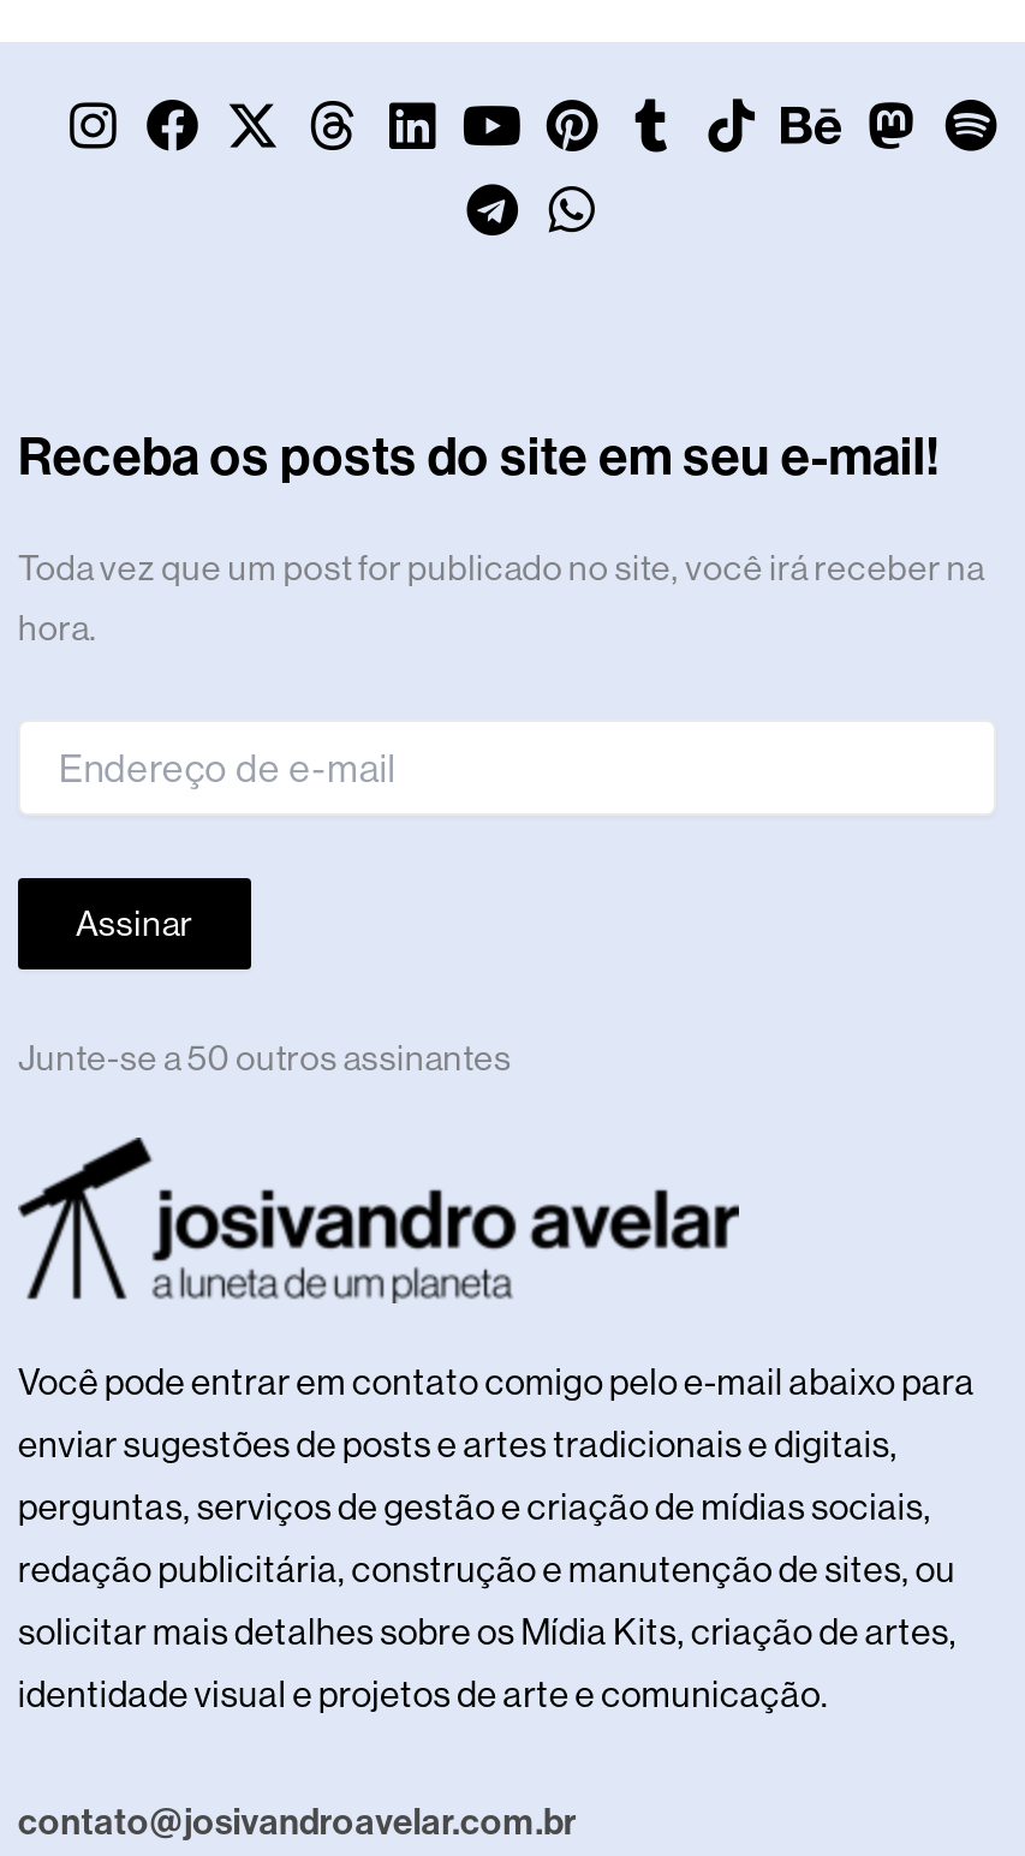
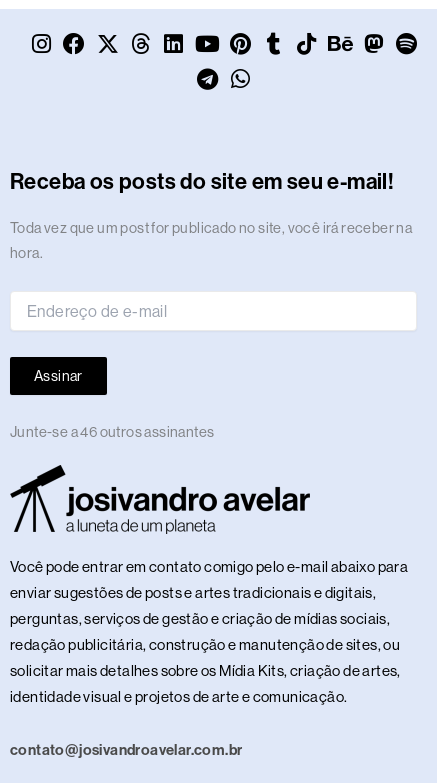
- Junte-se a 50 outros assinantes
+ Junte-se a 46 outros assinantes
